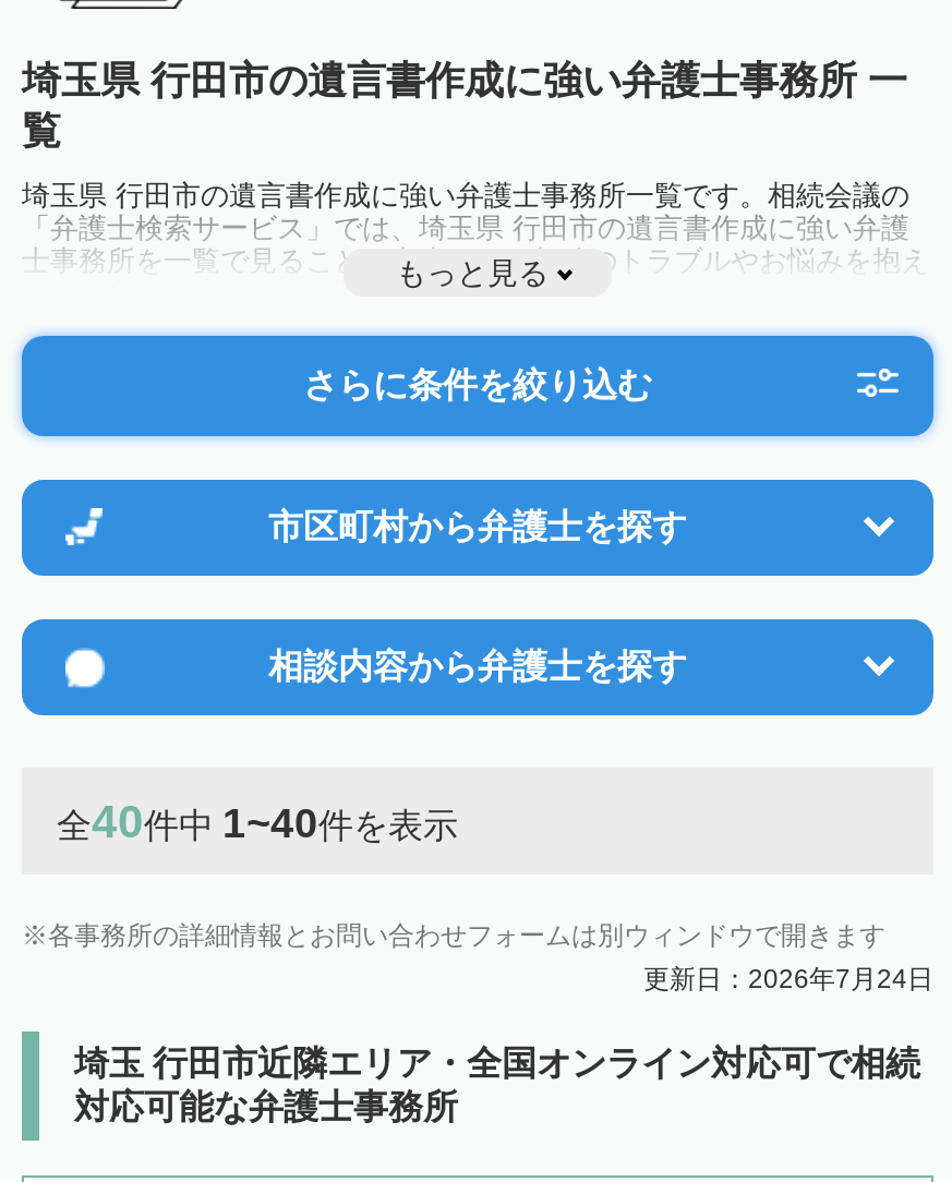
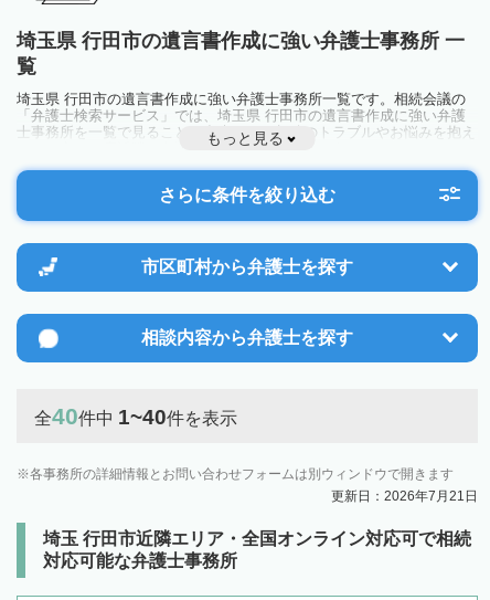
- 更新日：2026年7月24日
+ 更新日：2026年7月21日
